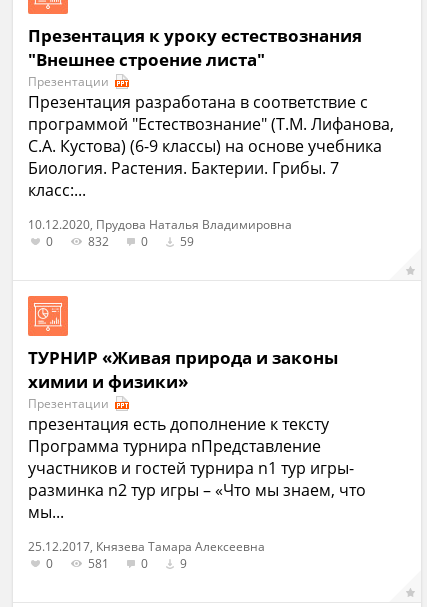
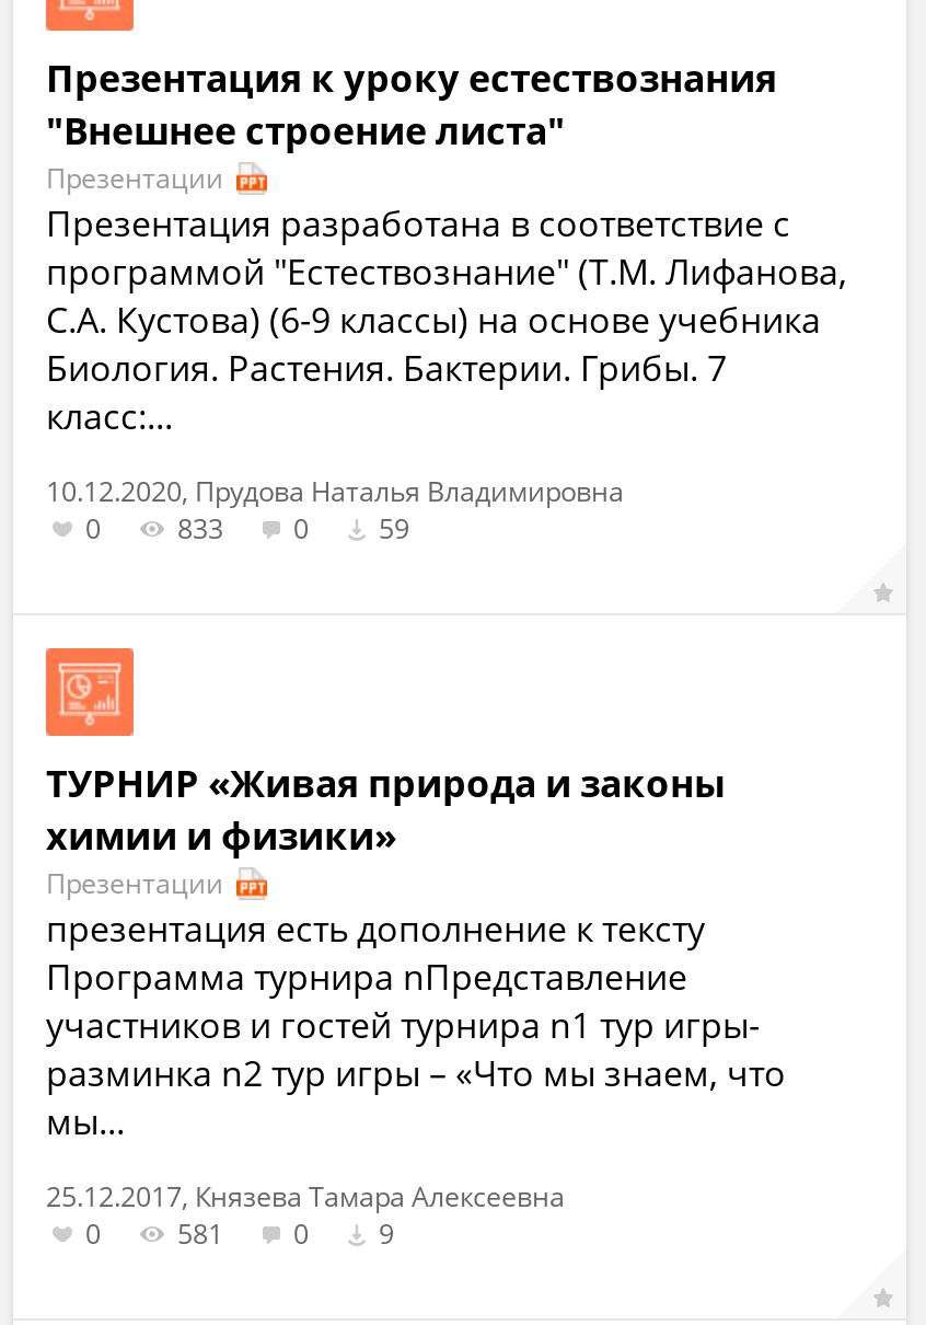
- 0 832 0 59
+ 0 833 0 59
